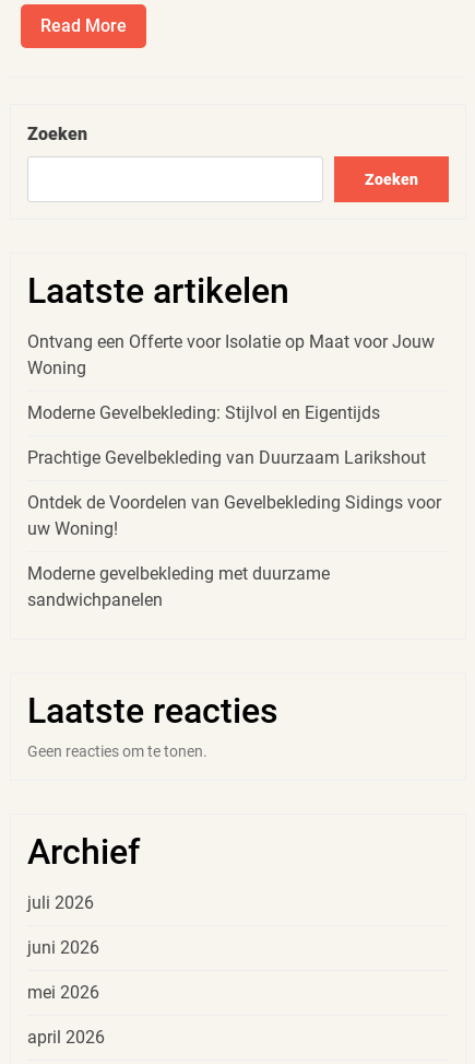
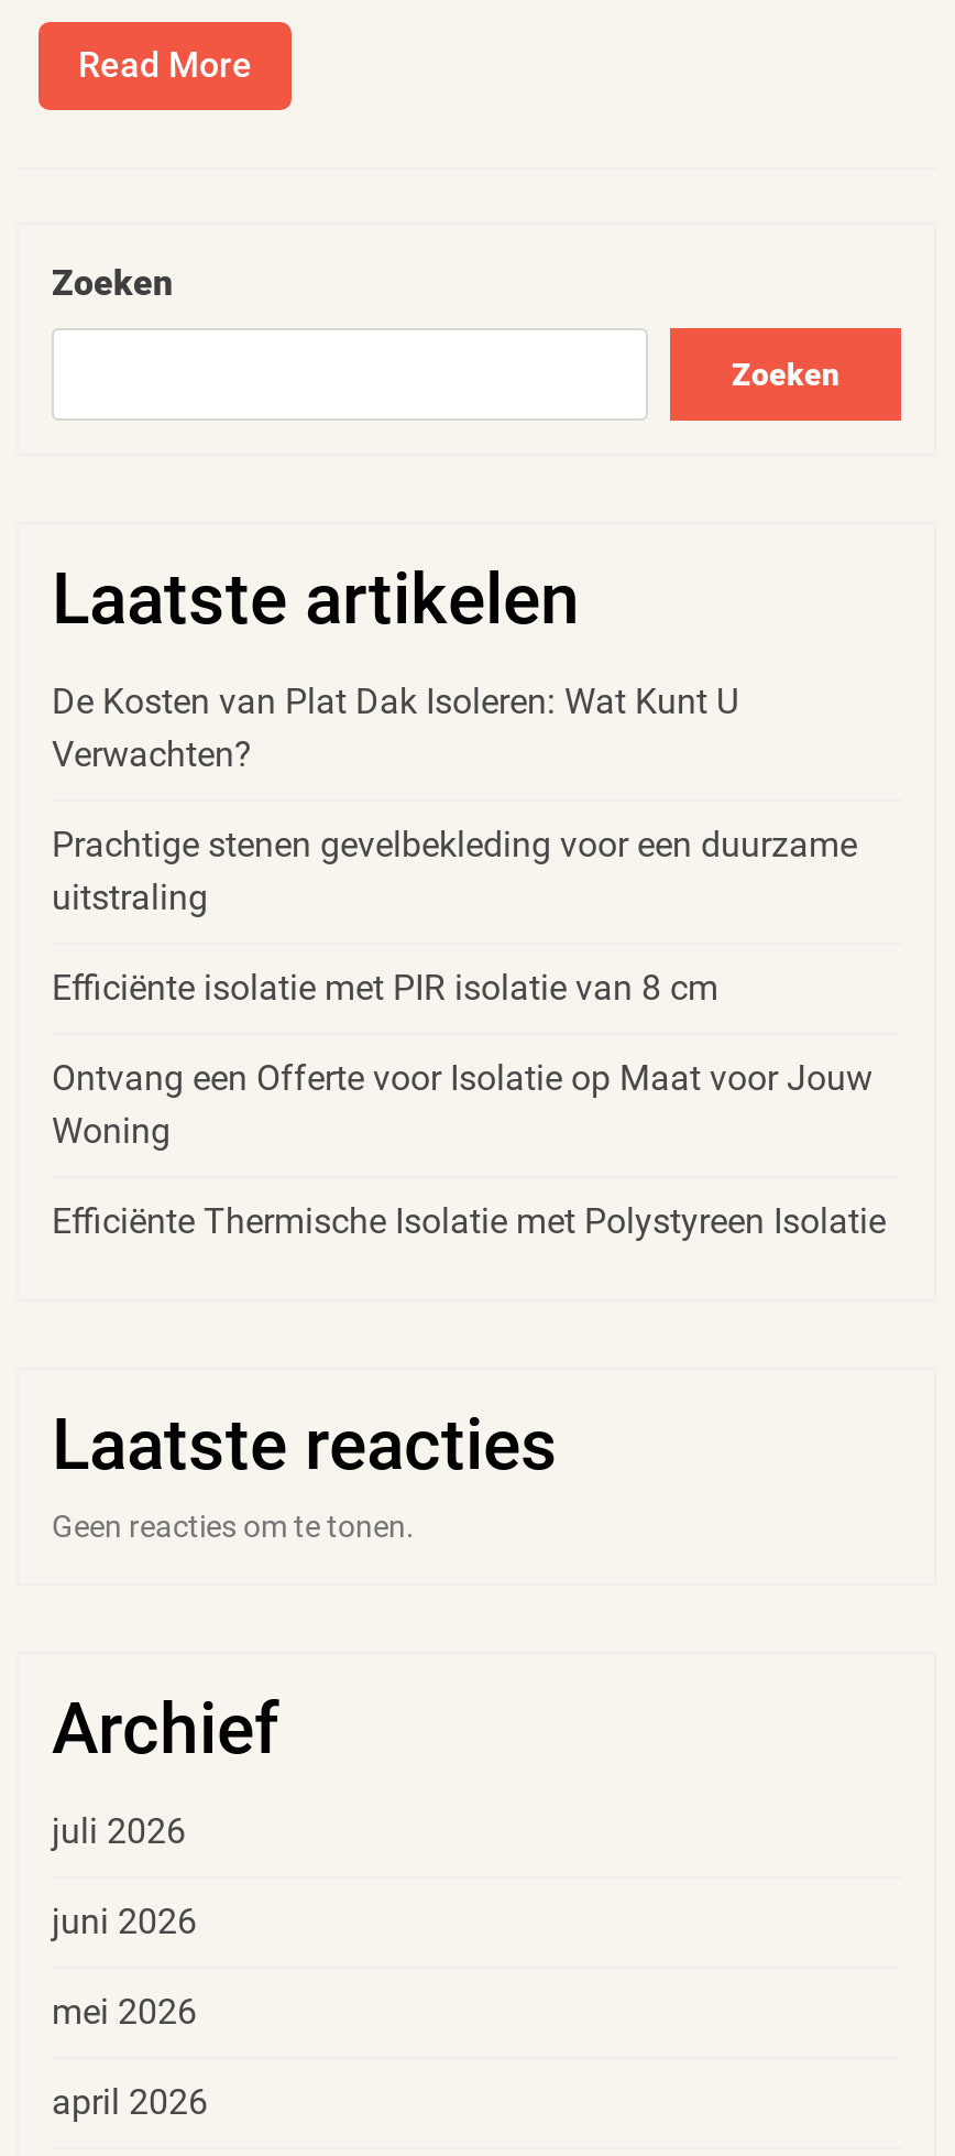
+ De Kosten van Plat Dak Isoleren: Wat Kunt U
+ Verwachten?
+ Prachtige stenen gevelbekleding voor een duurzame
+ uitstraling
+ Efficiënte isolatie met PIR isolatie van 8 cm

moved down: Ontvang een Offerte voor Isolatie op Maat voor Jouw | Woning

- Moderne Gevelbekleding: Stijlvol en Eigentijds
- Prachtige Gevelbekleding van Duurzaam Larikshout
- Ontdek de Voordelen van Gevelbekleding Sidings voor
- uw Woning!
- Moderne gevelbekleding met duurzame
- sandwichpanelen
+ Efficiënte Thermische Isolatie met Polystyreen Isolatie
